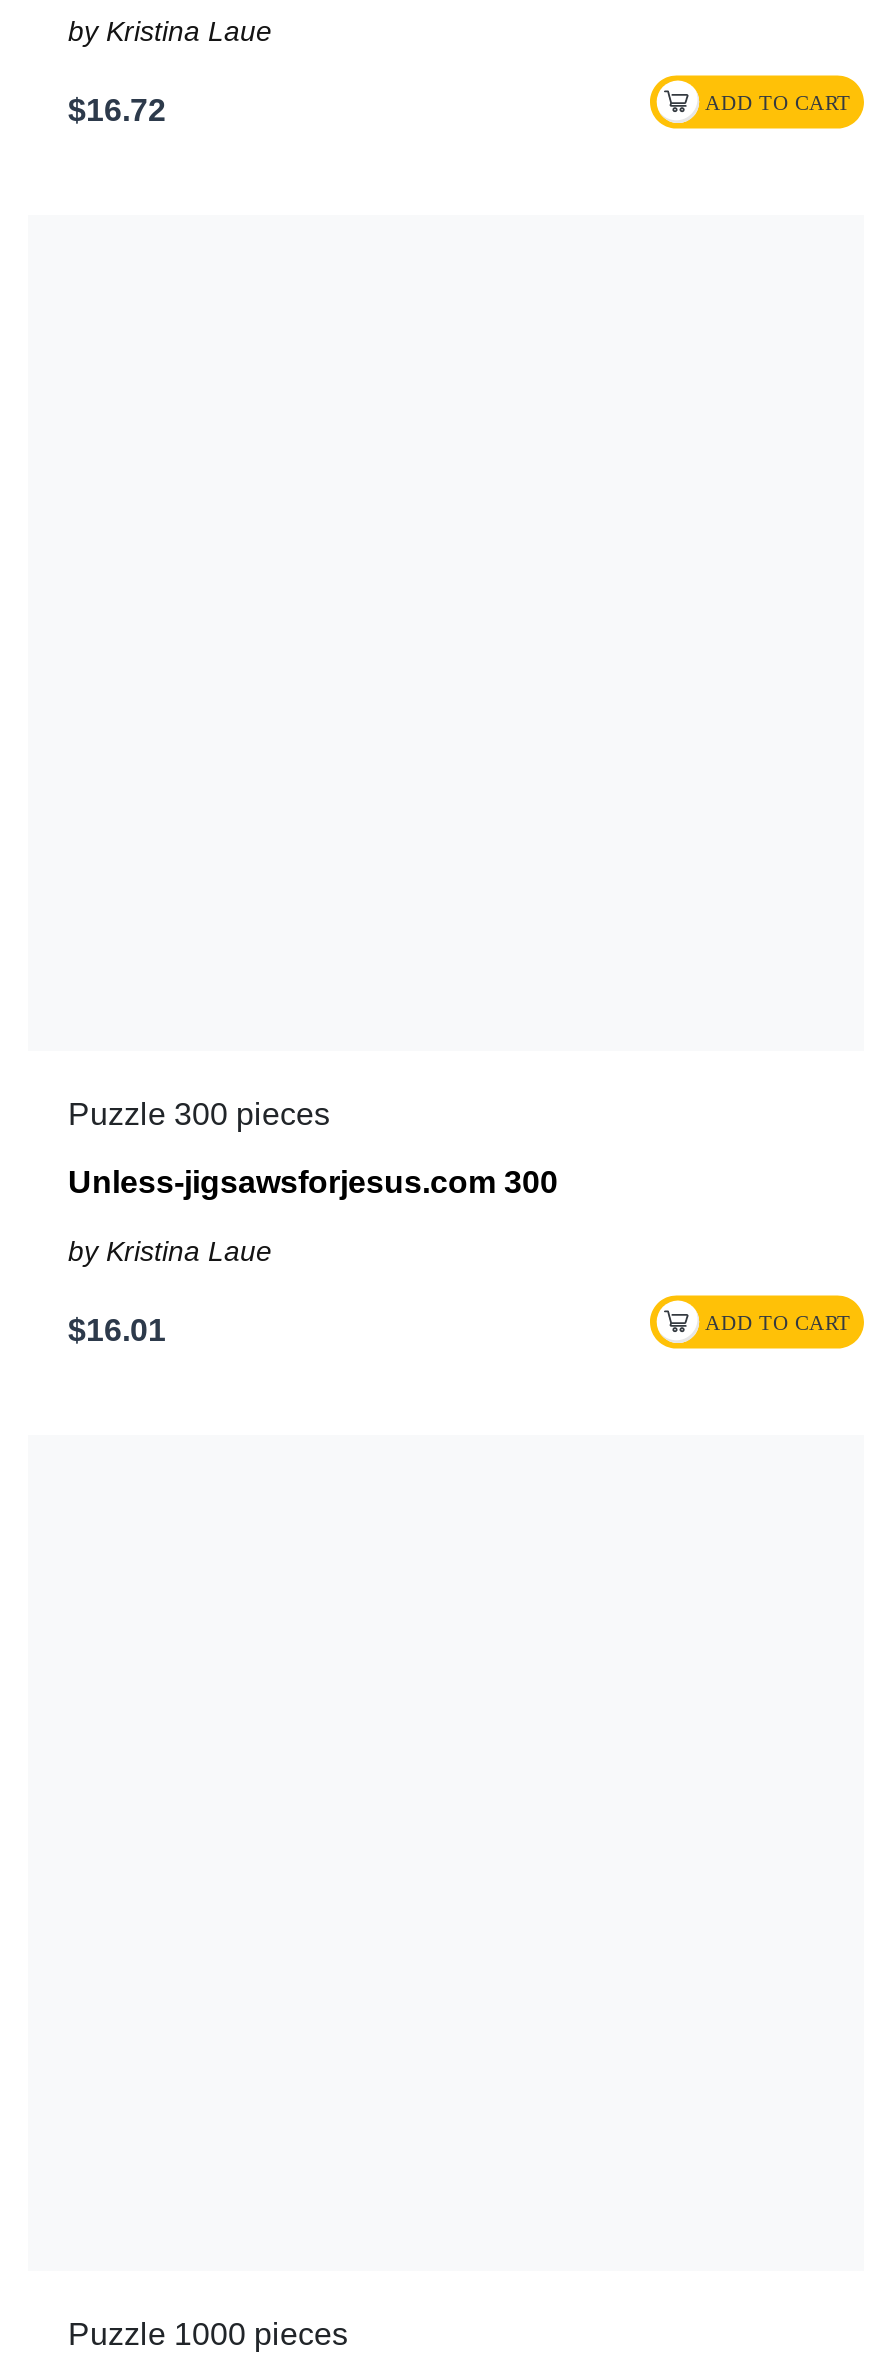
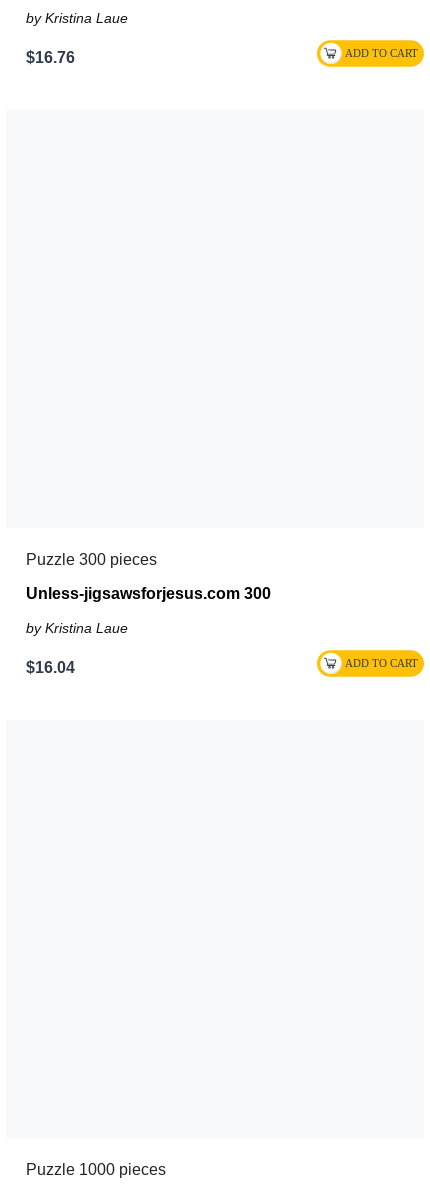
- $16.72
+ $16.76

- $16.01
+ $16.04
